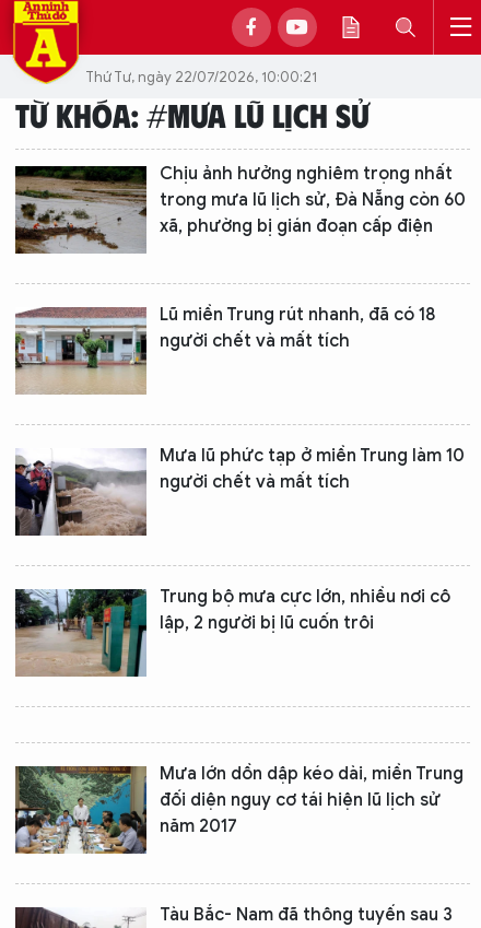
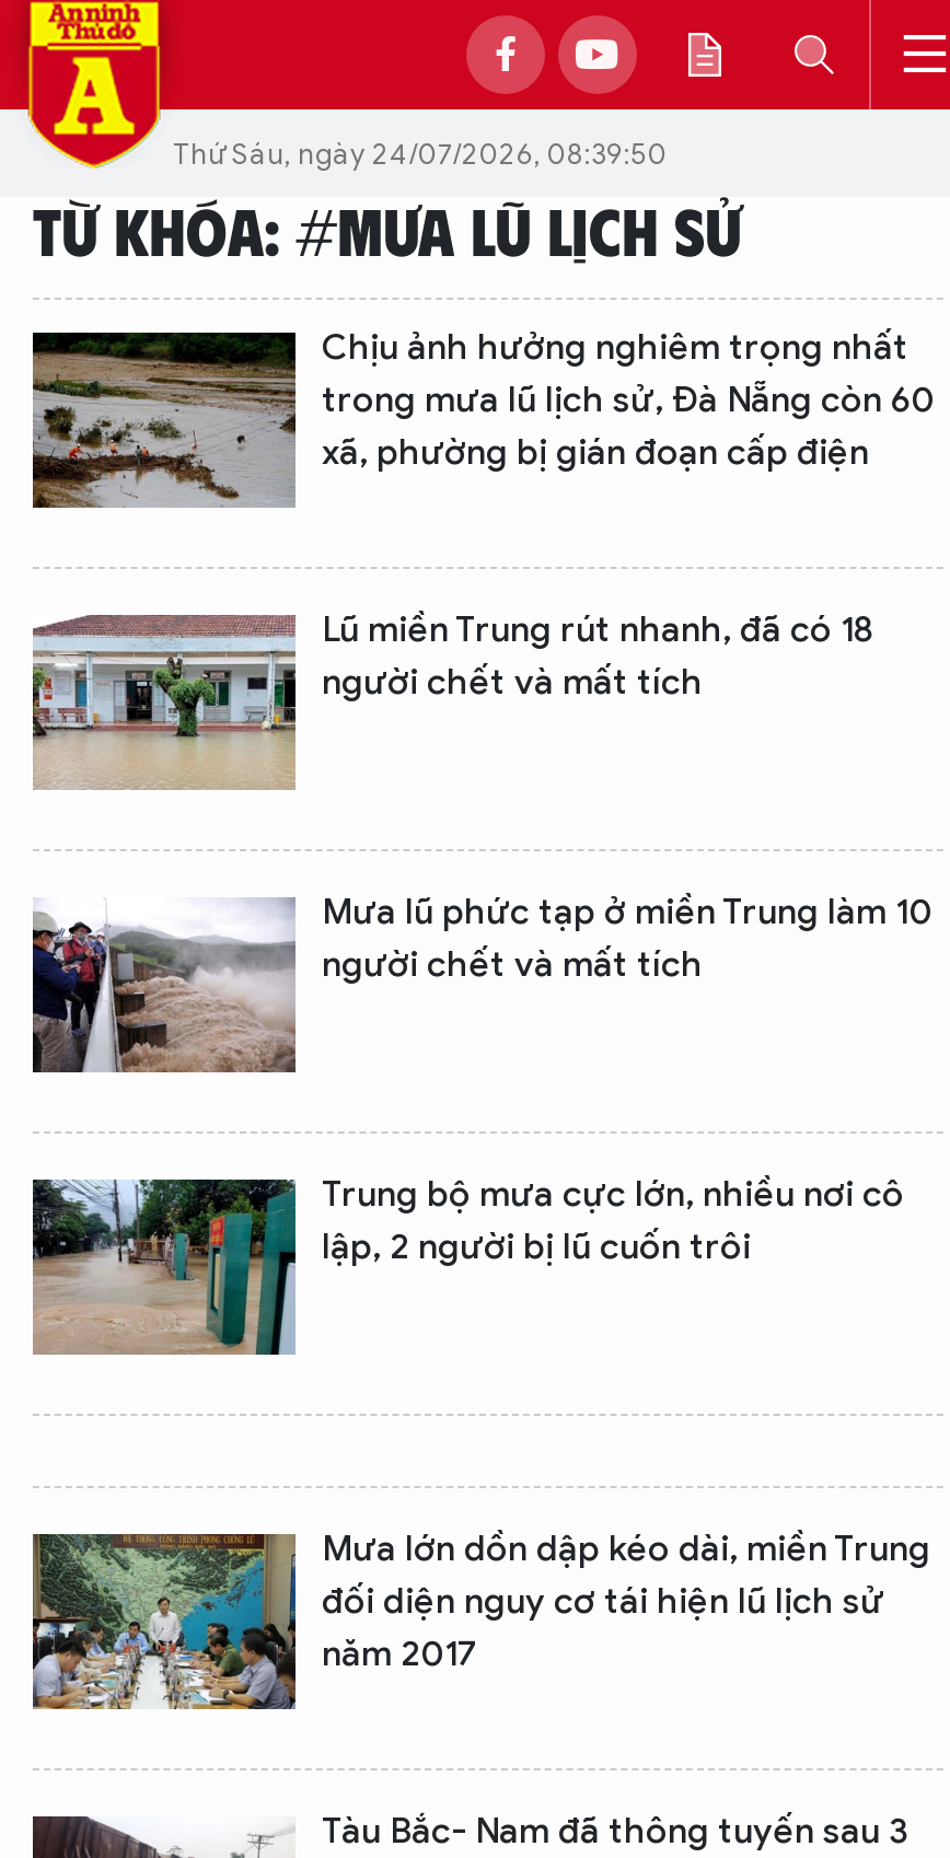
- Thứ Tư, ngày 22/07/2026, 10:00:21
+ Thứ Sáu, ngày 24/07/2026, 08:39:50
